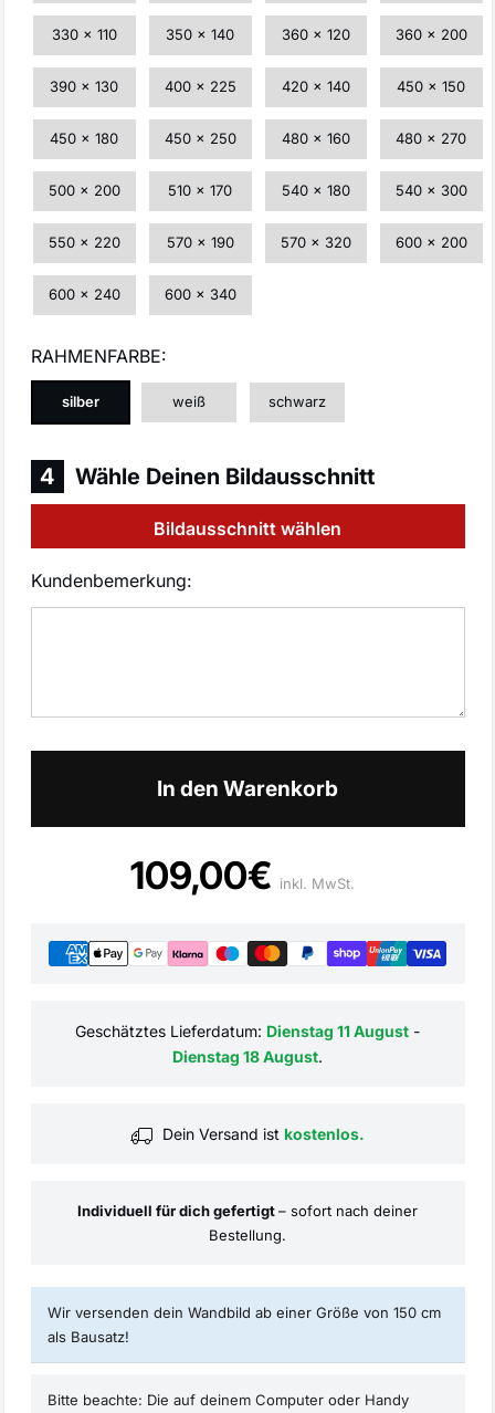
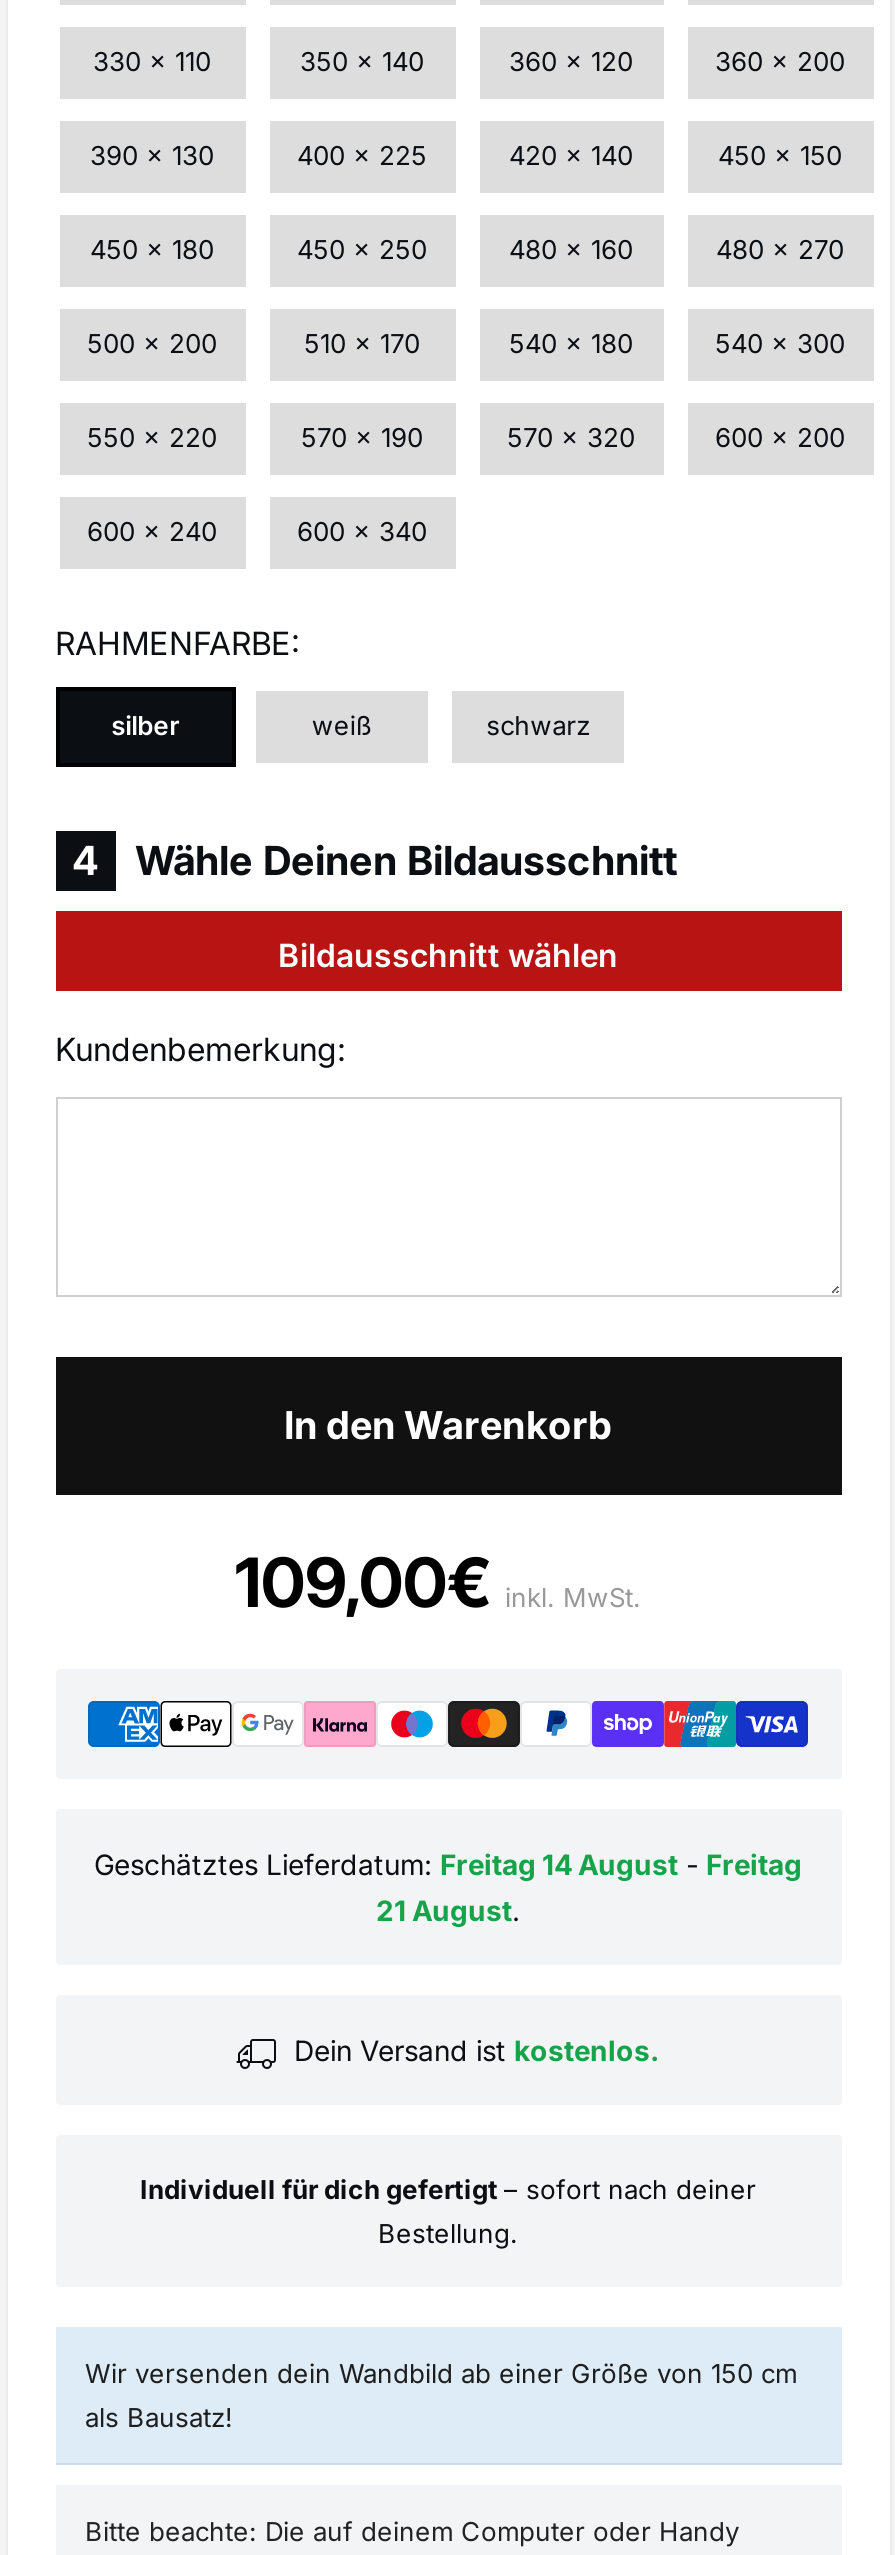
- Geschätztes Lieferdatum: Dienstag 11 August -
- Dienstag 18 August.
+ Geschätztes Lieferdatum: Freitag 14 August - Freitag
+ 21 August.
